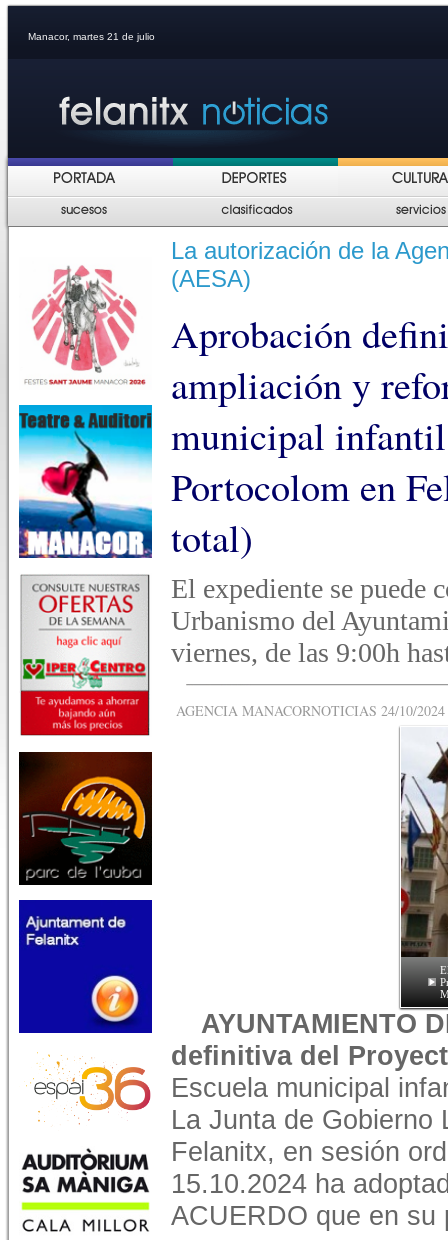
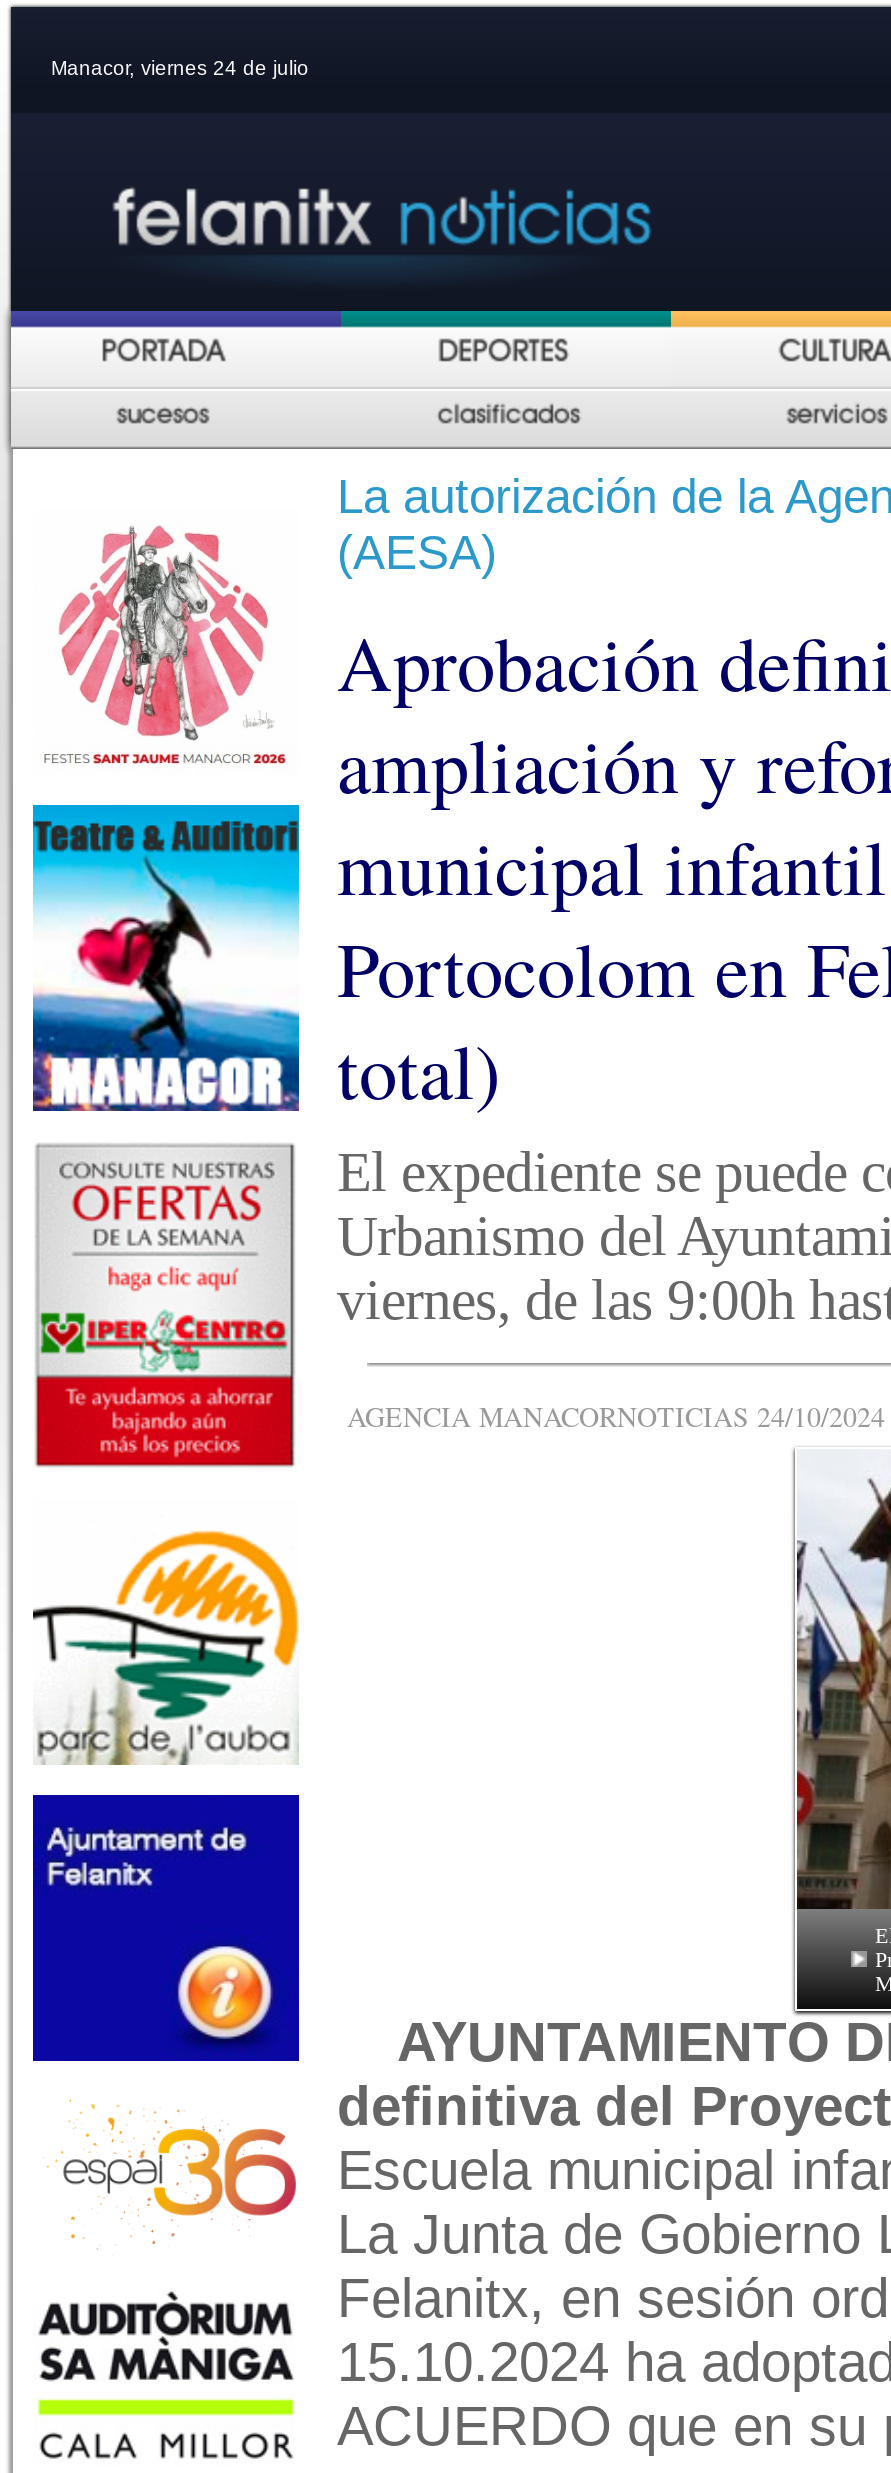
- Manacor, martes 21 de julio
+ Manacor, viernes 24 de julio

- [image]
+ [image]
